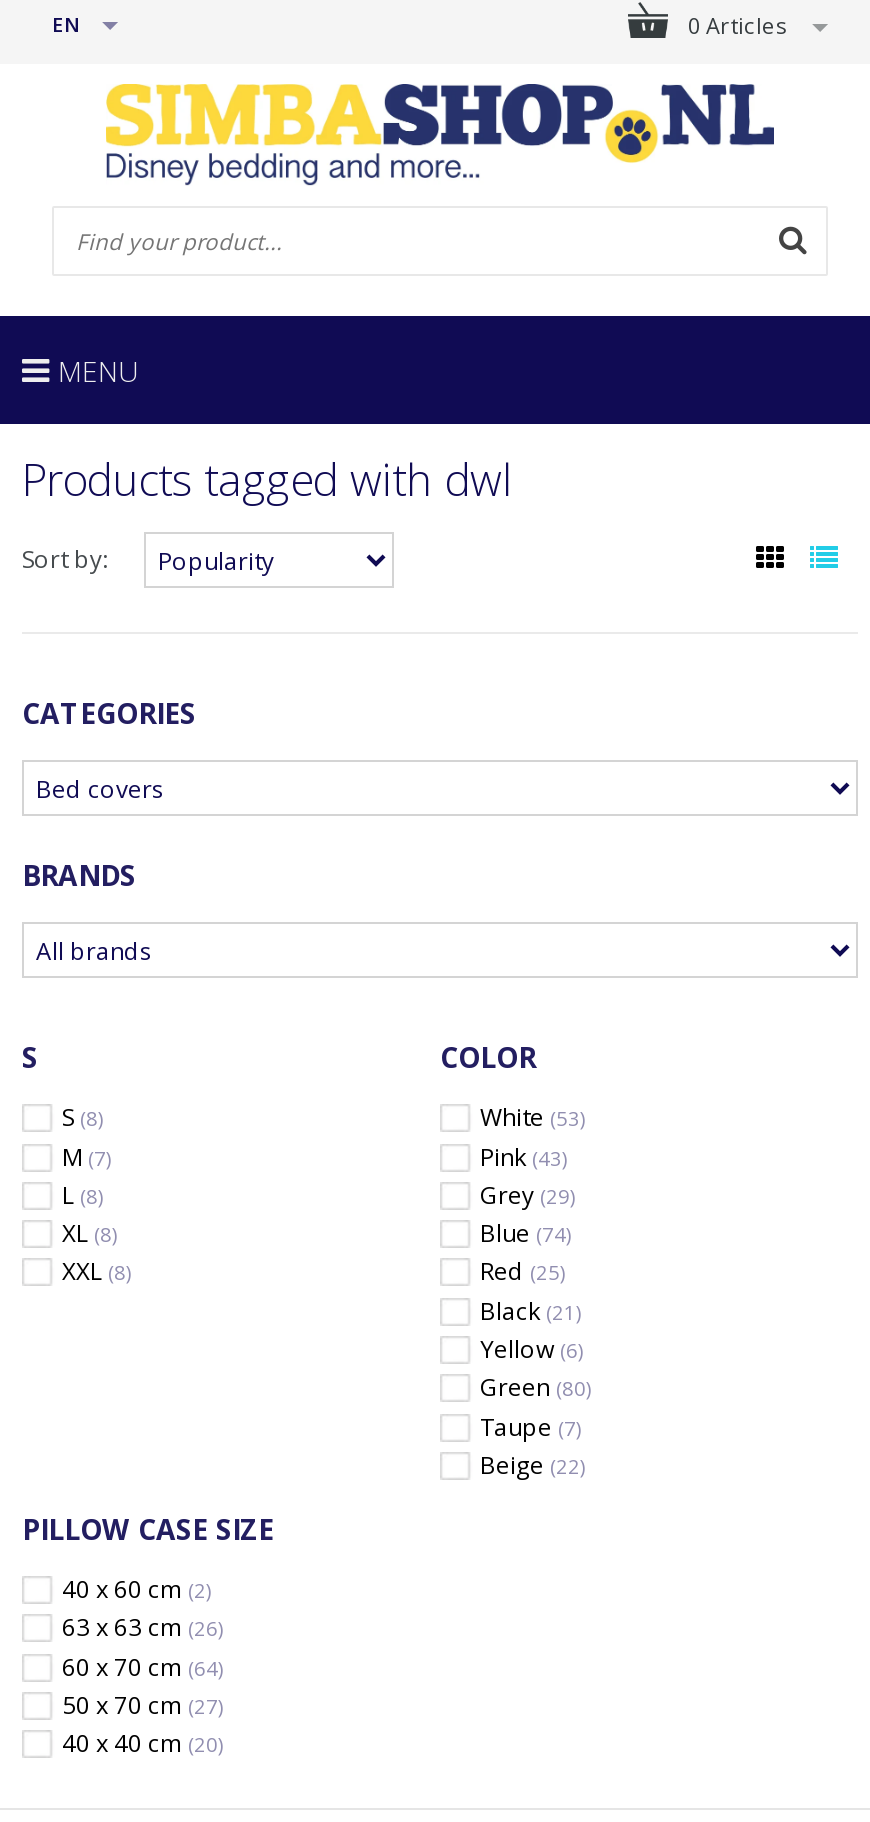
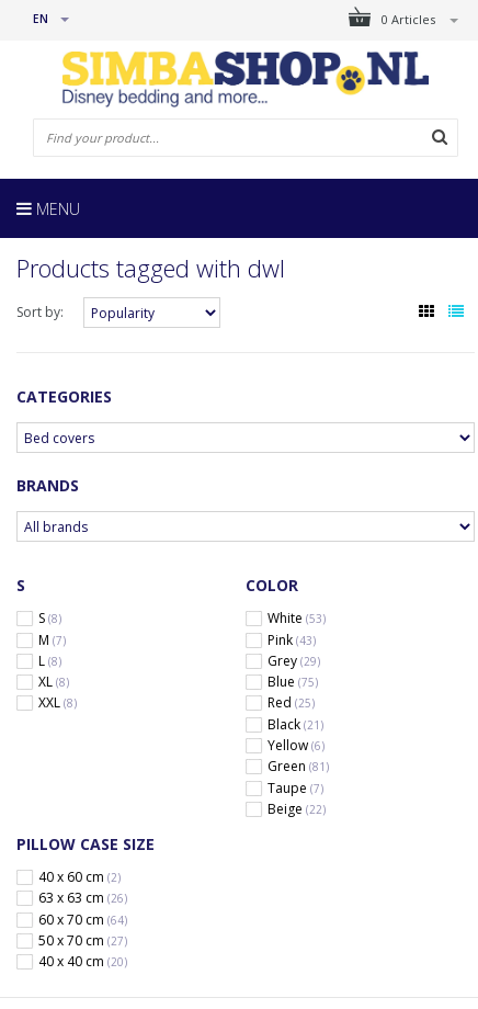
- Blue (74)
+ Blue (75)

- Green (80)
+ Green (81)
